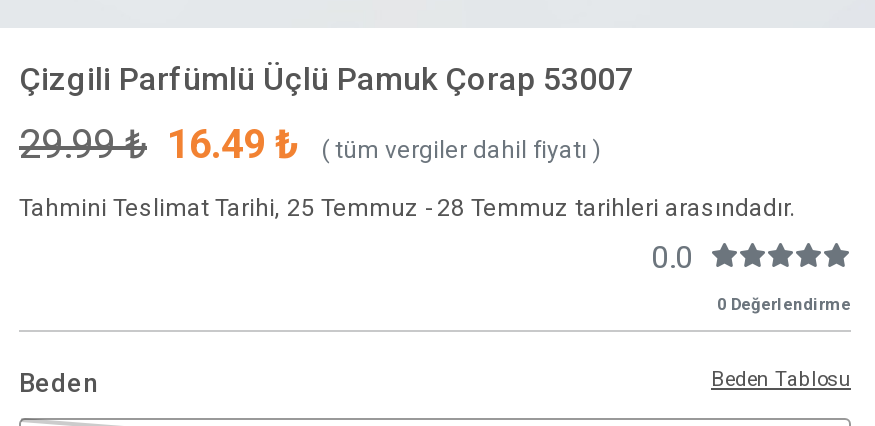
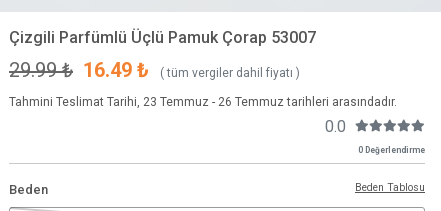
- Tahmini Teslimat Tarihi, 25 Temmuz - 28 Temmuz tarihleri arasındadır.
+ Tahmini Teslimat Tarihi, 23 Temmuz - 26 Temmuz tarihleri arasındadır.
